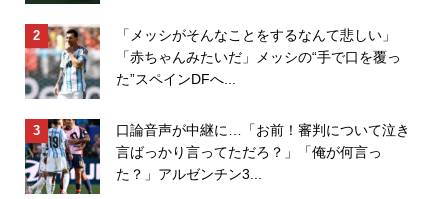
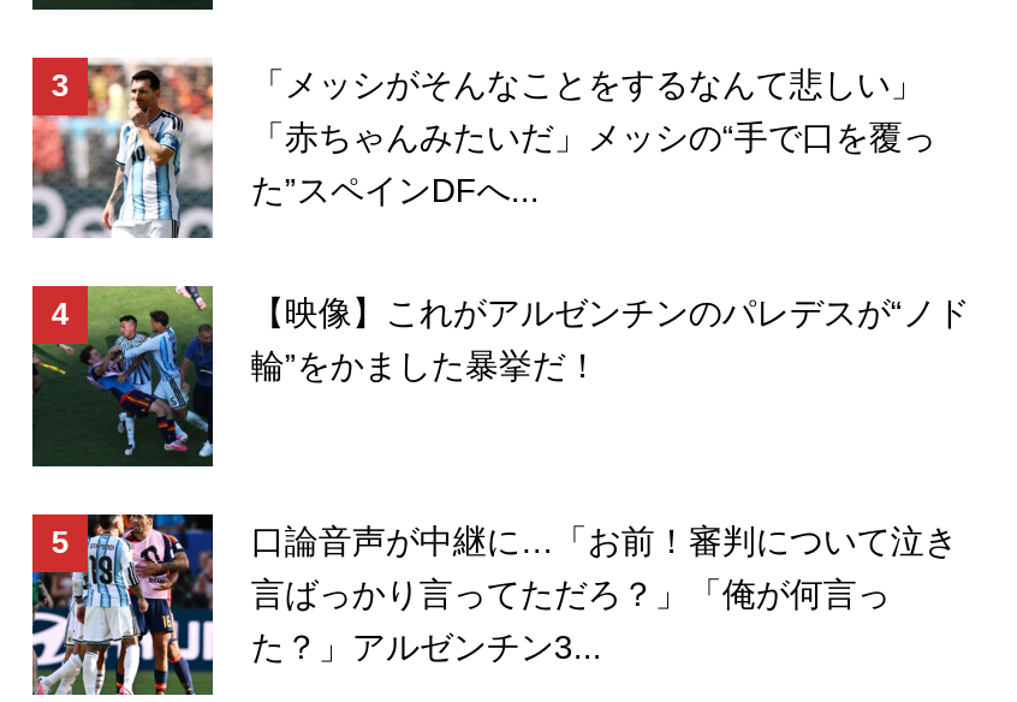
+ [image]
+ 【映像】これがアルゼンチンのパレデスが“ノド
+ 輪”をかました暴挙だ！
